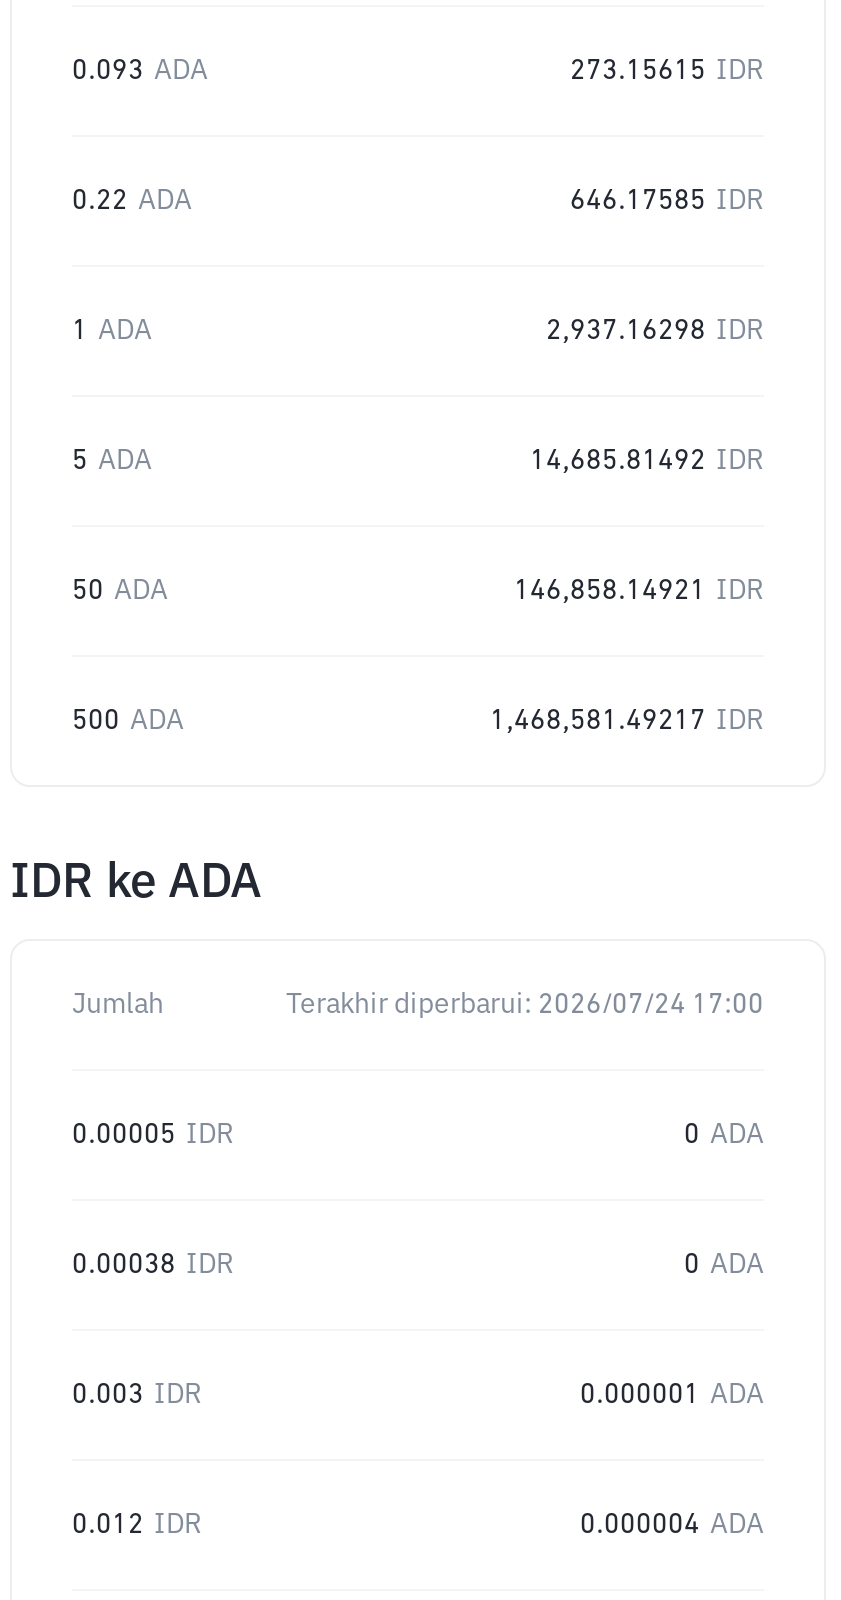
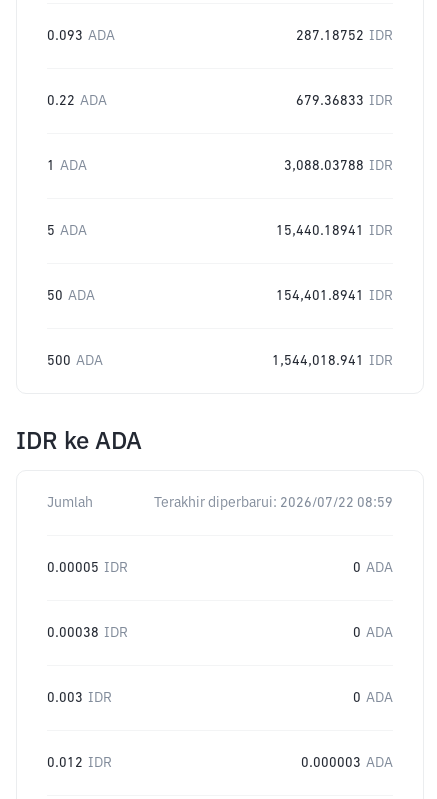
- 273.15615 IDR
+ 287.18752 IDR

- 646.17585 IDR
+ 679.36833 IDR

- 2,937.16298 IDR
+ 3,088.03788 IDR

- 14,685.81492 IDR
+ 15,440.18941 IDR

- 146,858.14921 IDR
+ 154,401.8941 IDR

- 1,468,581.49217 IDR
+ 1,544,018.941 IDR

- Terakhir diperbarui: 2026/07/24 17:00
+ Terakhir diperbarui: 2026/07/22 08:59

- 0.000001 ADA
+ 0 ADA

- 0.000004 ADA
+ 0.000003 ADA
